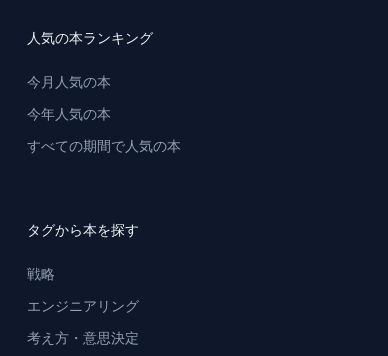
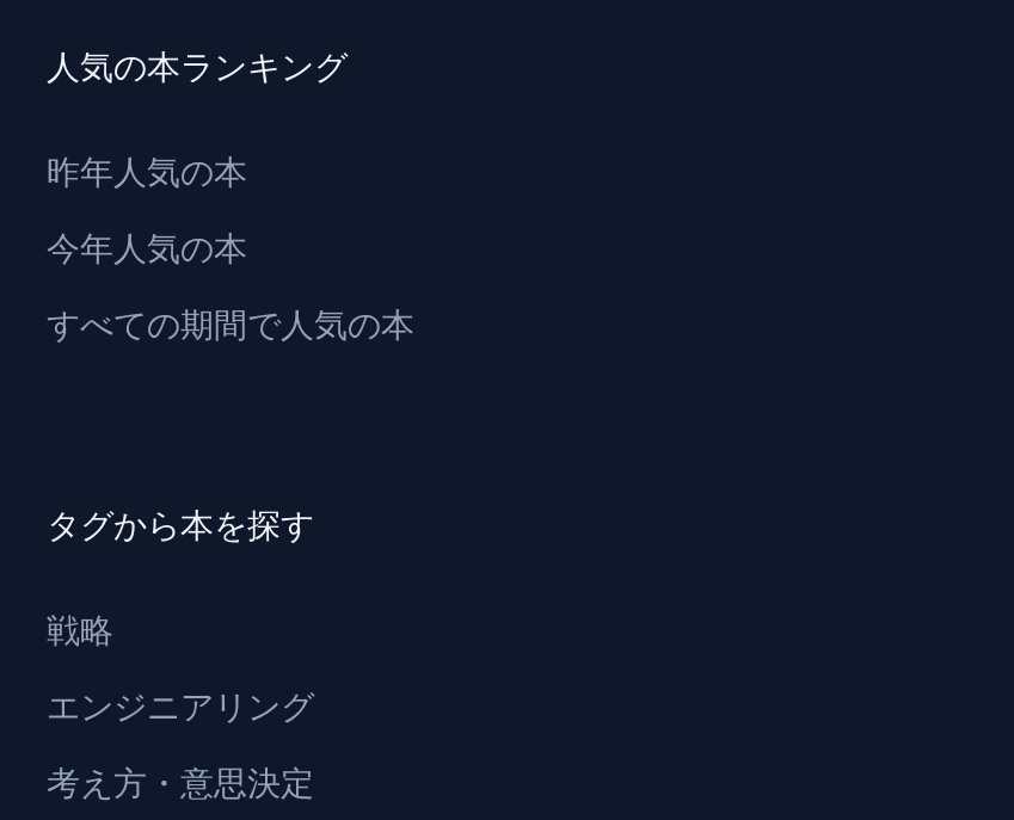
- 今月人気の本
+ 昨年人気の本
